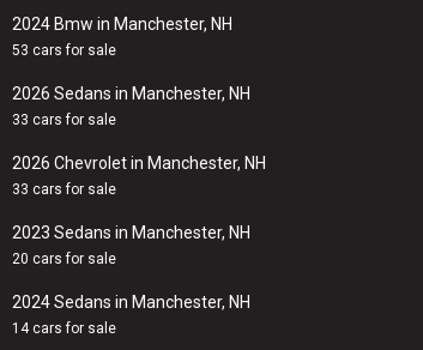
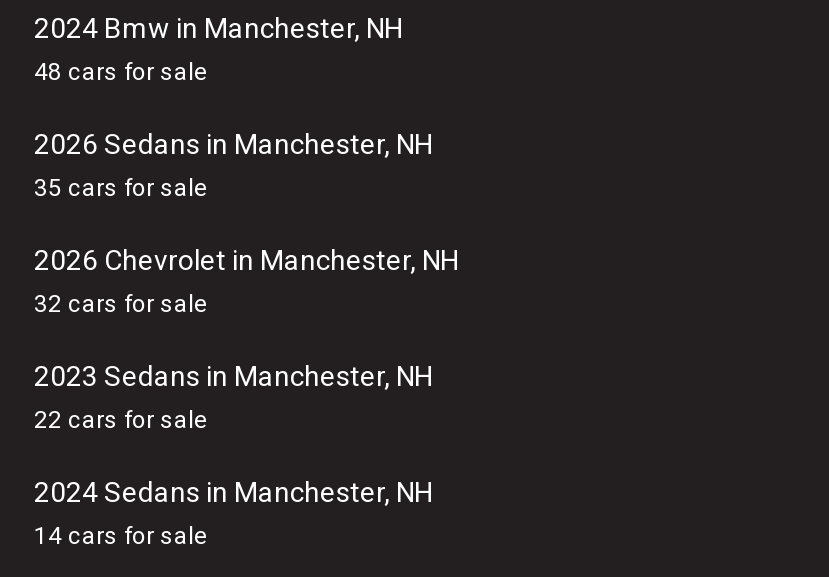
- 53 cars for sale
+ 48 cars for sale

- 33 cars for sale
+ 35 cars for sale

- 33 cars for sale
+ 32 cars for sale

- 20 cars for sale
+ 22 cars for sale
